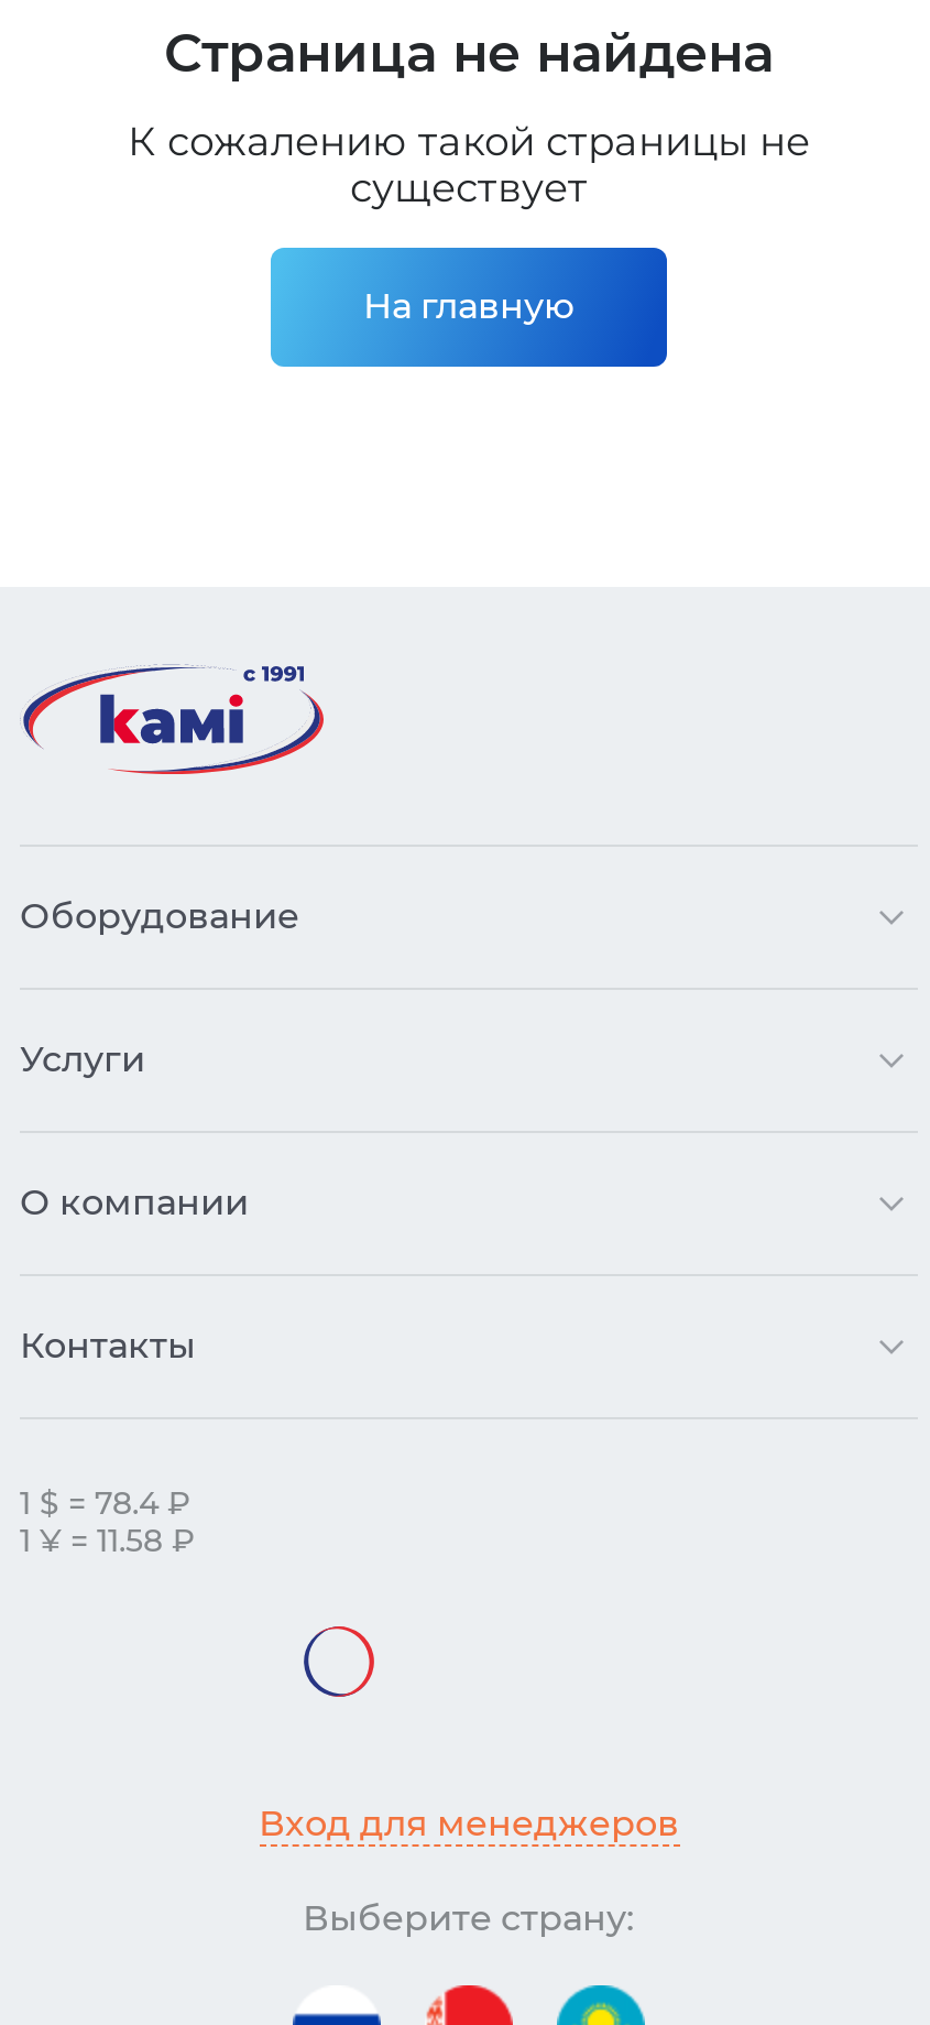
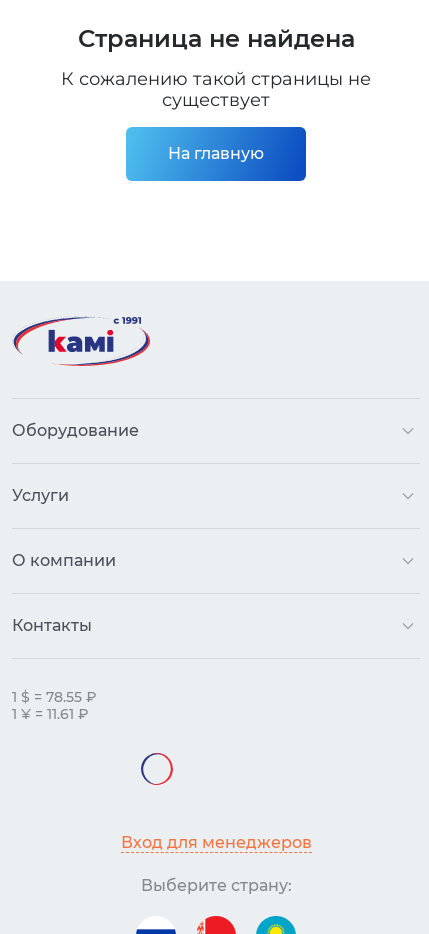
- 1 $ = 78.4 ₽
+ 1 $ = 78.55 ₽

- 1 ¥ = 11.58 ₽
+ 1 ¥ = 11.61 ₽
